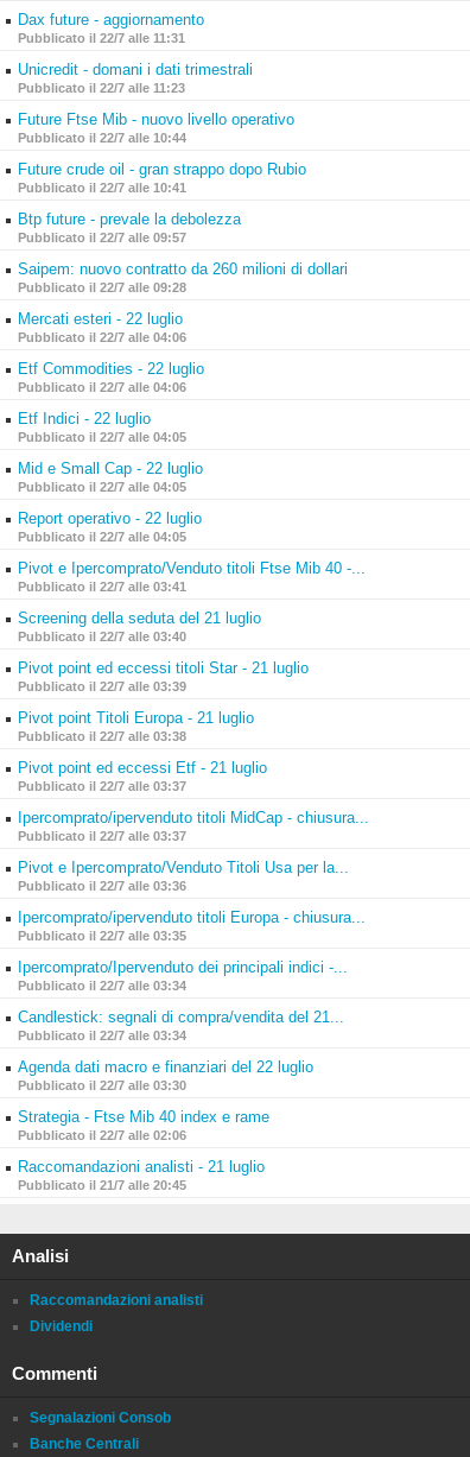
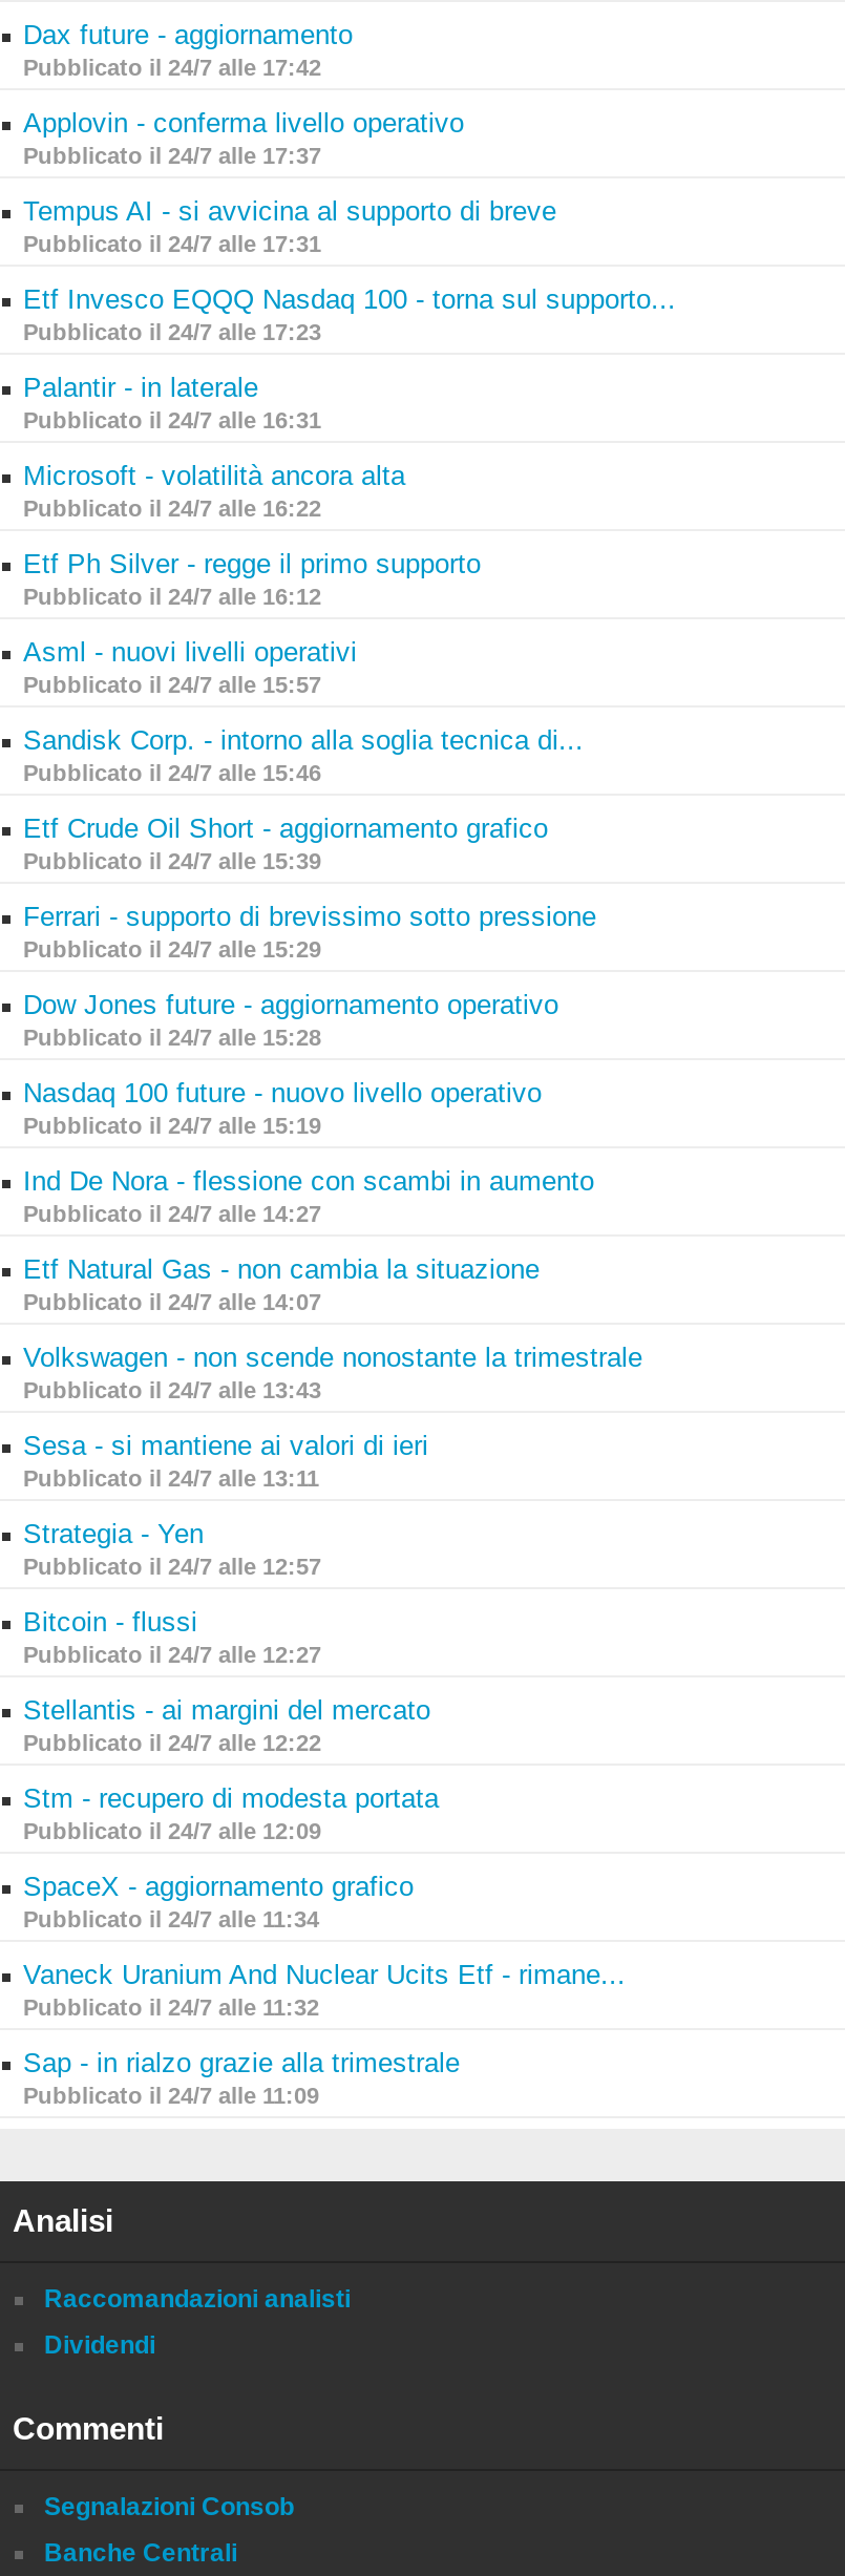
- Pubblicato il 22/7 alle 11:31
+ Pubblicato il 24/7 alle 17:42

- Unicredit - domani i dati trimestrali
- Pubblicato il 22/7 alle 11:23
+ Applovin - conferma livello operativo
+ Pubblicato il 24/7 alle 17:37

- Future Ftse Mib - nuovo livello operativo
- Pubblicato il 22/7 alle 10:44
+ Tempus AI - si avvicina al supporto di breve
+ Pubblicato il 24/7 alle 17:31

- Future crude oil - gran strappo dopo Rubio
- Pubblicato il 22/7 alle 10:41
+ Etf Invesco EQQQ Nasdaq 100 - torna sul supporto...
+ Pubblicato il 24/7 alle 17:23

- Btp future - prevale la debolezza
- Pubblicato il 22/7 alle 09:57
+ Palantir - in laterale
+ Pubblicato il 24/7 alle 16:31

- Saipem: nuovo contratto da 260 milioni di dollari
- Pubblicato il 22/7 alle 09:28
+ Microsoft - volatilità ancora alta
+ Pubblicato il 24/7 alle 16:22

- Mercati esteri - 22 luglio
- Pubblicato il 22/7 alle 04:06
+ Etf Ph Silver - regge il primo supporto
+ Pubblicato il 24/7 alle 16:12

- Etf Commodities - 22 luglio
- Pubblicato il 22/7 alle 04:06
+ Asml - nuovi livelli operativi
+ Pubblicato il 24/7 alle 15:57

- Etf Indici - 22 luglio
- Pubblicato il 22/7 alle 04:05
+ Sandisk Corp. - intorno alla soglia tecnica di...
+ Pubblicato il 24/7 alle 15:46

- Mid e Small Cap - 22 luglio
- Pubblicato il 22/7 alle 04:05
+ Etf Crude Oil Short - aggiornamento grafico
+ Pubblicato il 24/7 alle 15:39

- Report operativo - 22 luglio
- Pubblicato il 22/7 alle 04:05
+ Ferrari - supporto di brevissimo sotto pressione
+ Pubblicato il 24/7 alle 15:29

- Pivot e Ipercomprato/Venduto titoli Ftse Mib 40 -...
- Pubblicato il 22/7 alle 03:41
+ Dow Jones future - aggiornamento operativo
+ Pubblicato il 24/7 alle 15:28

- Screening della seduta del 21 luglio
- Pubblicato il 22/7 alle 03:40
+ Nasdaq 100 future - nuovo livello operativo
+ Pubblicato il 24/7 alle 15:19

- Pivot point ed eccessi titoli Star - 21 luglio
- Pubblicato il 22/7 alle 03:39
+ Ind De Nora - flessione con scambi in aumento
+ Pubblicato il 24/7 alle 14:27

- Pivot point Titoli Europa - 21 luglio
- Pubblicato il 22/7 alle 03:38
+ Etf Natural Gas - non cambia la situazione
+ Pubblicato il 24/7 alle 14:07

- Pivot point ed eccessi Etf - 21 luglio
- Pubblicato il 22/7 alle 03:37
+ Volkswagen - non scende nonostante la trimestrale
+ Pubblicato il 24/7 alle 13:43

- Ipercomprato/ipervenduto titoli MidCap - chiusura...
- Pubblicato il 22/7 alle 03:37
+ Sesa - si mantiene ai valori di ieri
+ Pubblicato il 24/7 alle 13:11

- Pivot e Ipercomprato/Venduto Titoli Usa per la...
- Pubblicato il 22/7 alle 03:36
+ Strategia - Yen
+ Pubblicato il 24/7 alle 12:57

- Ipercomprato/ipervenduto titoli Europa - chiusura...
- Pubblicato il 22/7 alle 03:35
+ Bitcoin - flussi
+ Pubblicato il 24/7 alle 12:27

- Ipercomprato/Ipervenduto dei principali indici -...
- Pubblicato il 22/7 alle 03:34
+ Stellantis - ai margini del mercato
+ Pubblicato il 24/7 alle 12:22

- Candlestick: segnali di compra/vendita del 21...
- Pubblicato il 22/7 alle 03:34
+ Stm - recupero di modesta portata
+ Pubblicato il 24/7 alle 12:09

- Agenda dati macro e finanziari del 22 luglio
- Pubblicato il 22/7 alle 03:30
+ SpaceX - aggiornamento grafico
+ Pubblicato il 24/7 alle 11:34

- Strategia - Ftse Mib 40 index e rame
- Pubblicato il 22/7 alle 02:06
+ Vaneck Uranium And Nuclear Ucits Etf - rimane...
+ Pubblicato il 24/7 alle 11:32

- Raccomandazioni analisti - 21 luglio
- Pubblicato il 21/7 alle 20:45
+ Sap - in rialzo grazie alla trimestrale
+ Pubblicato il 24/7 alle 11:09
